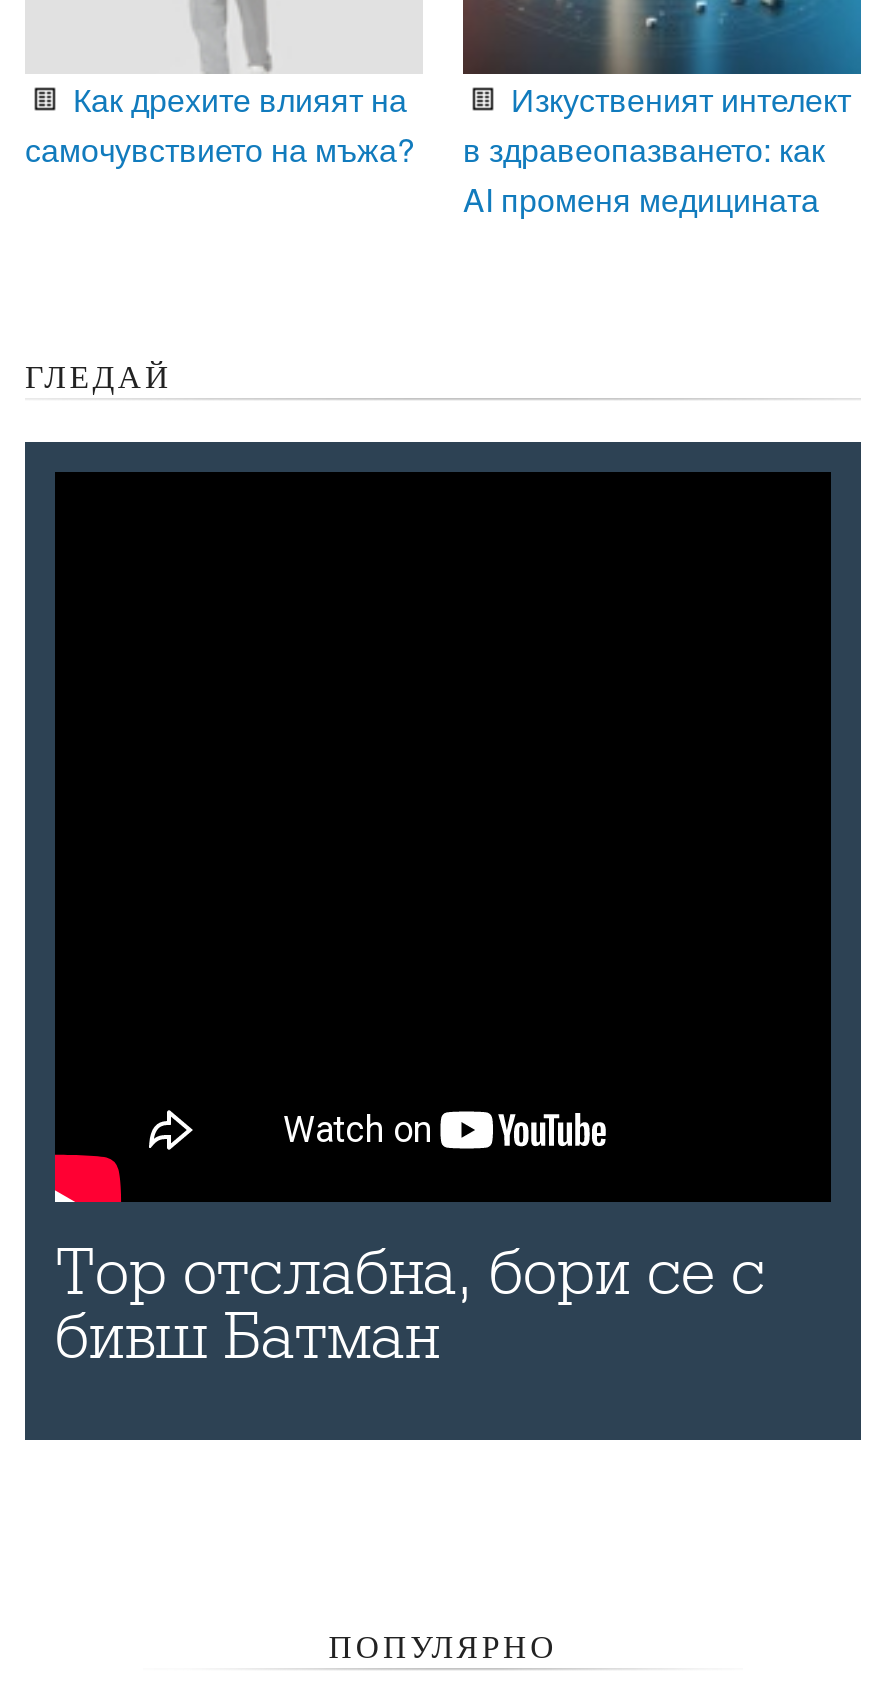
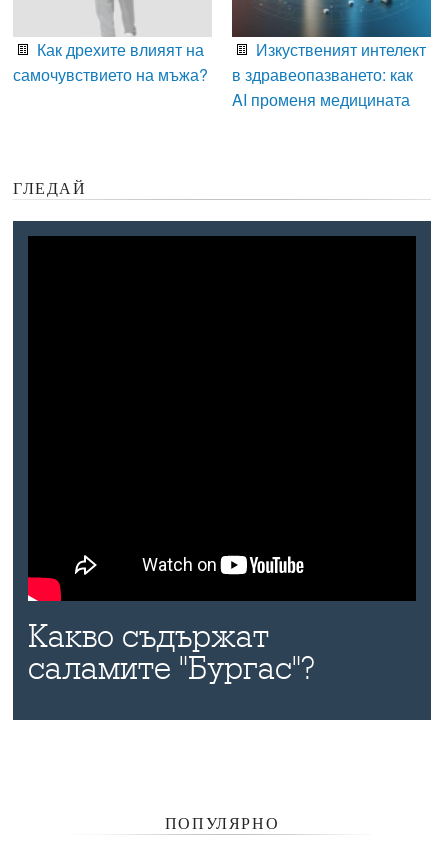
- Тор отслабна, бори се с
- бивш Батман
+ Какво съдържат
+ саламите "Бургас"?
